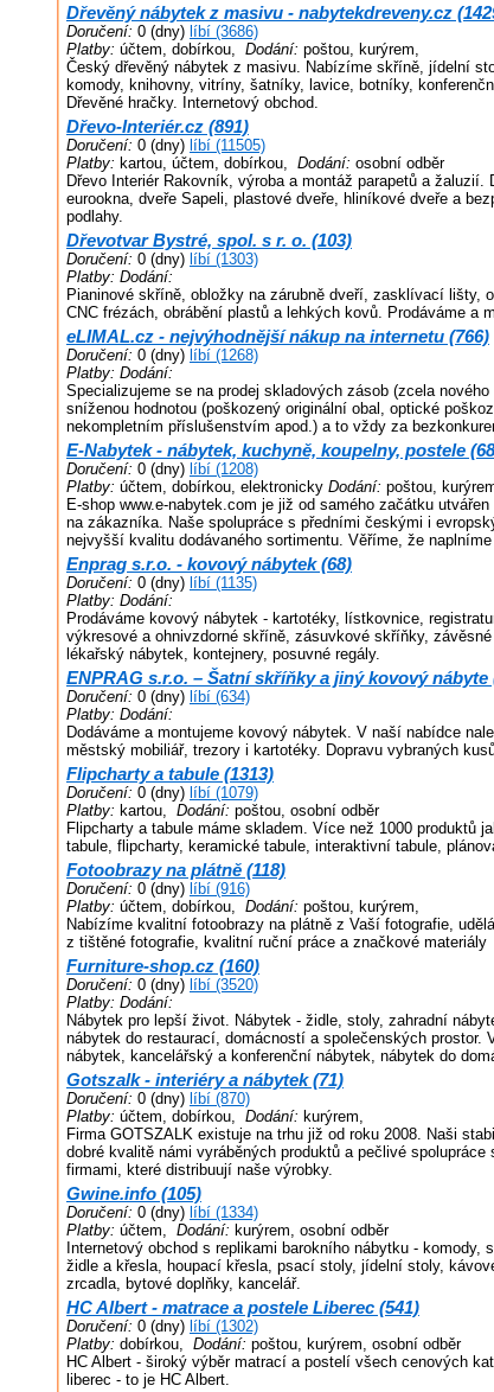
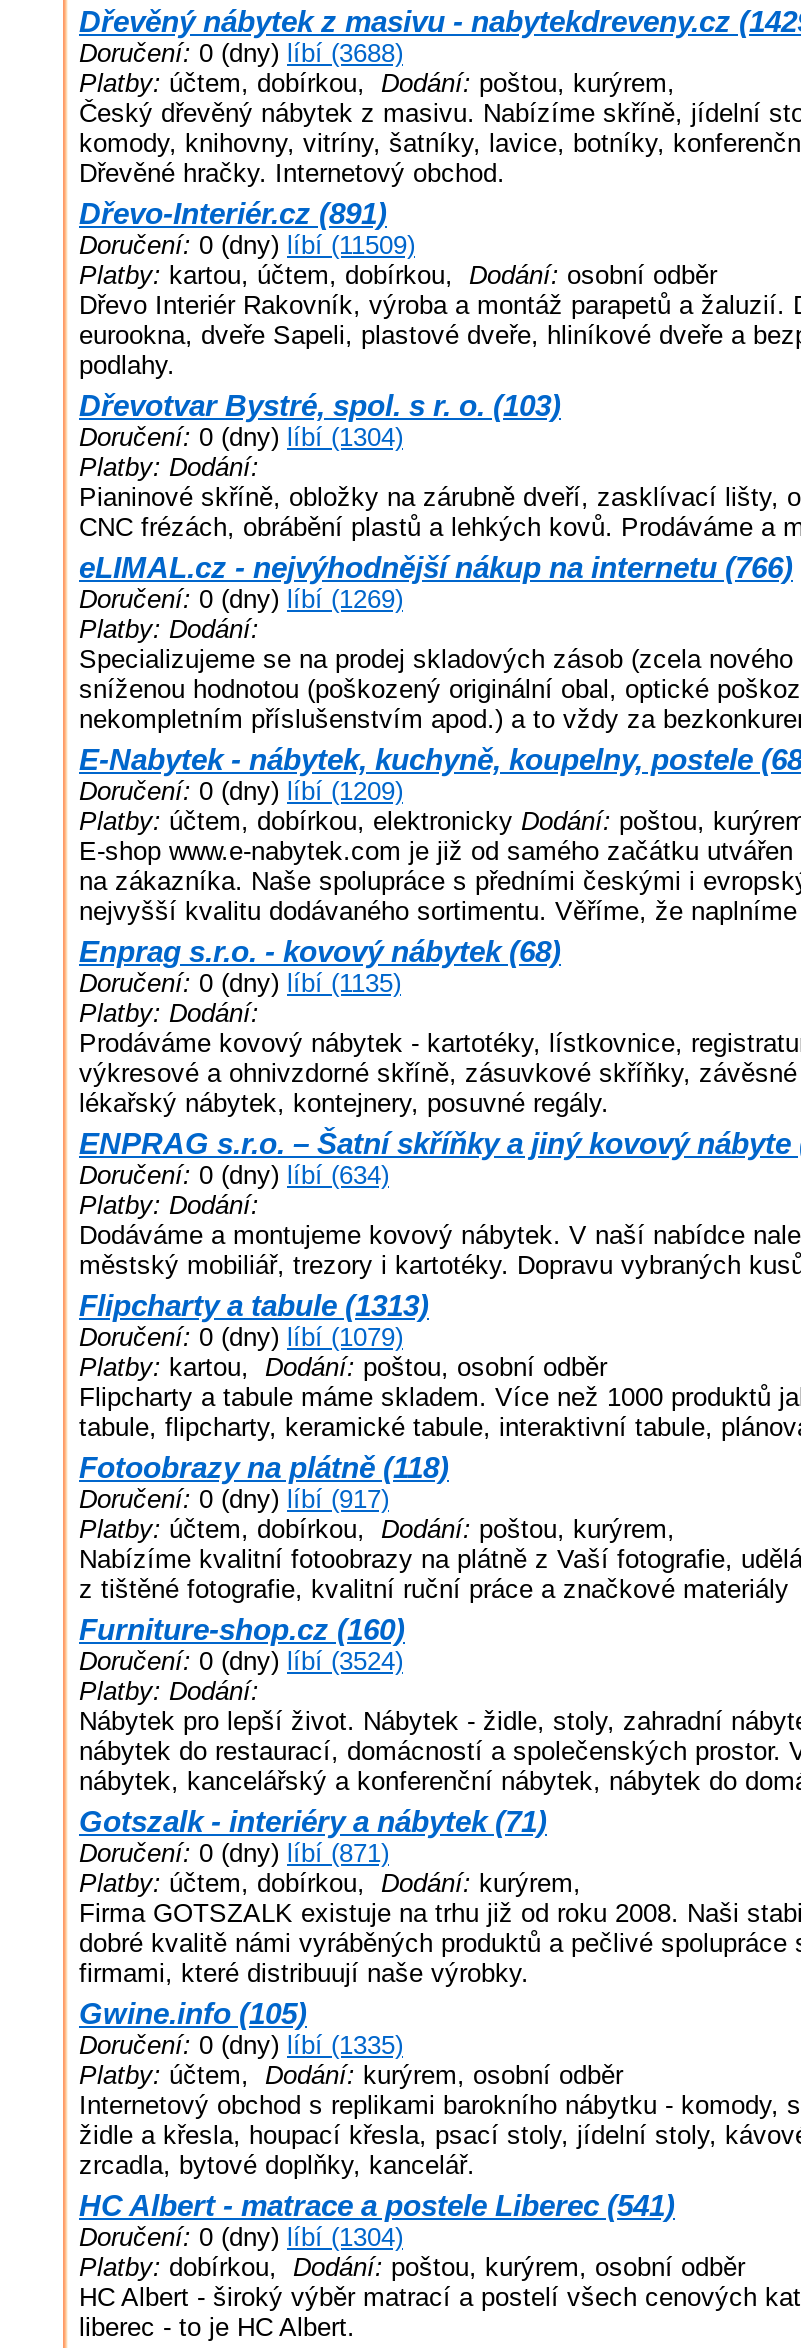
- Doručení: 0 (dny) líbí (3686)
+ Doručení: 0 (dny) líbí (3688)

- Doručení: 0 (dny) líbí (11505)
+ Doručení: 0 (dny) líbí (11509)

- Doručení: 0 (dny) líbí (1303)
+ Doručení: 0 (dny) líbí (1304)

- Doručení: 0 (dny) líbí (1268)
+ Doručení: 0 (dny) líbí (1269)

- Doručení: 0 (dny) líbí (1208)
+ Doručení: 0 (dny) líbí (1209)

- Doručení: 0 (dny) líbí (916)
+ Doručení: 0 (dny) líbí (917)

- Doručení: 0 (dny) líbí (3520)
+ Doručení: 0 (dny) líbí (3524)

- Doručení: 0 (dny) líbí (870)
+ Doručení: 0 (dny) líbí (871)

- Doručení: 0 (dny) líbí (1334)
+ Doručení: 0 (dny) líbí (1335)

- Doručení: 0 (dny) líbí (1302)
+ Doručení: 0 (dny) líbí (1304)
